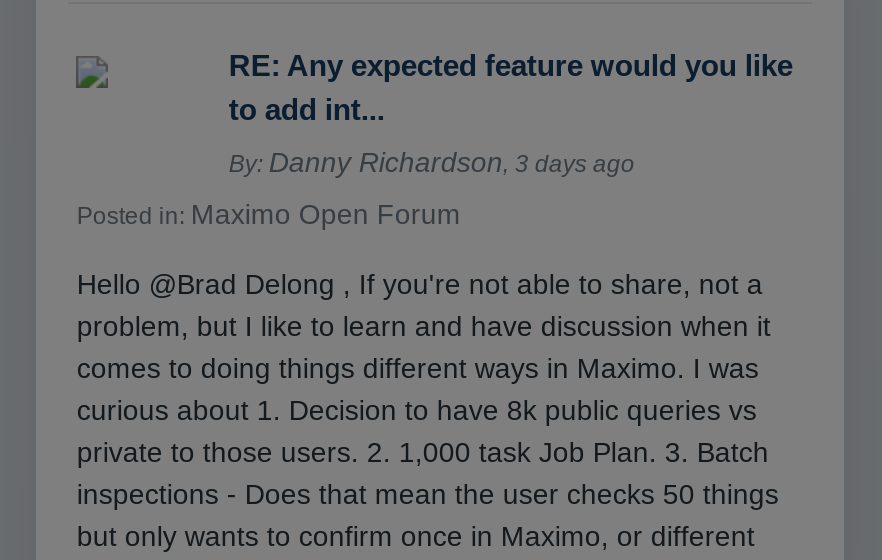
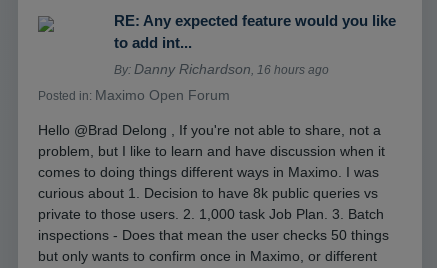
- By: Danny Richardson, 3 days ago
+ By: Danny Richardson, 16 hours ago
